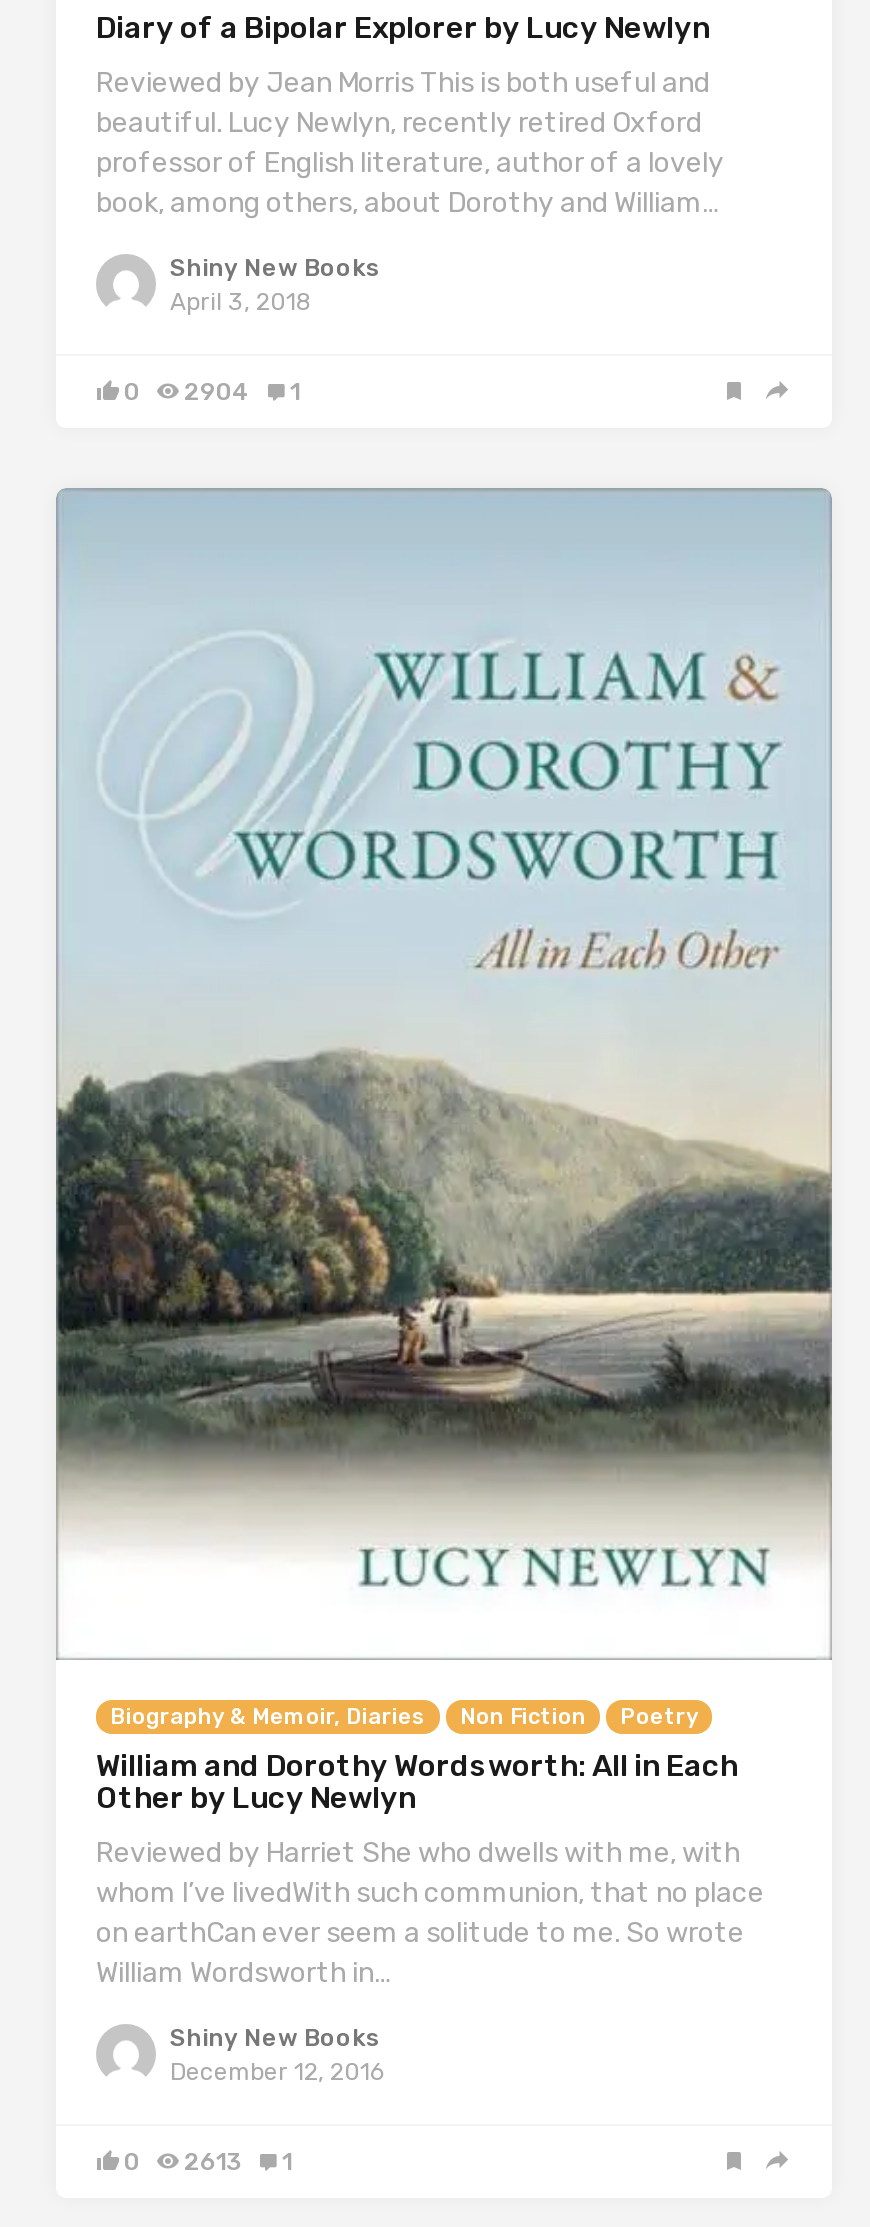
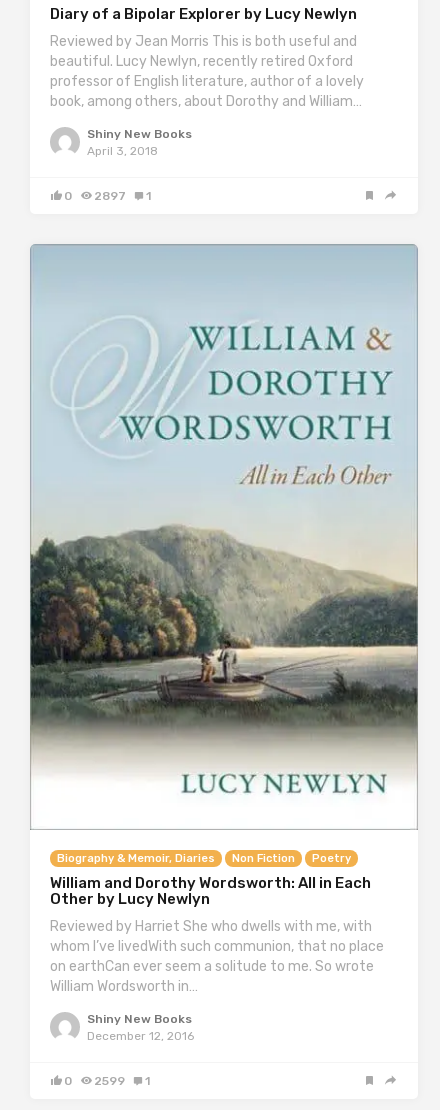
- 0 2904 1
+ 0 2897 1

- 0 2613 1
+ 0 2599 1
